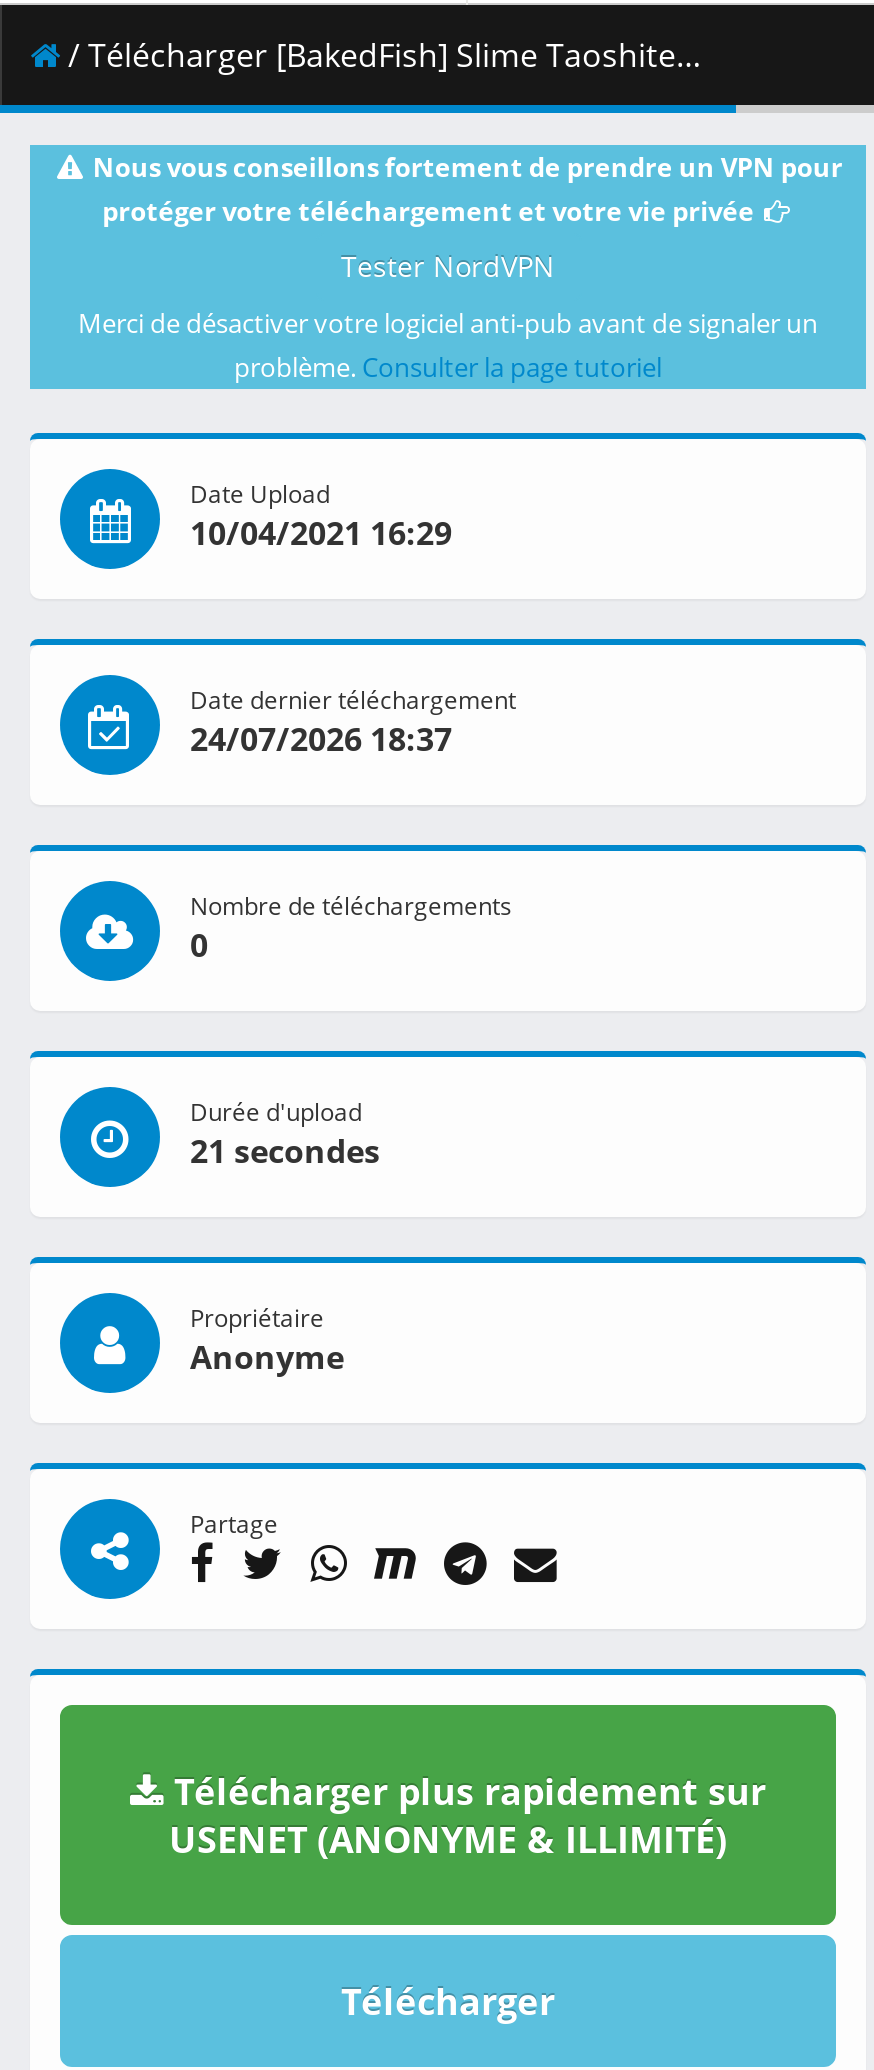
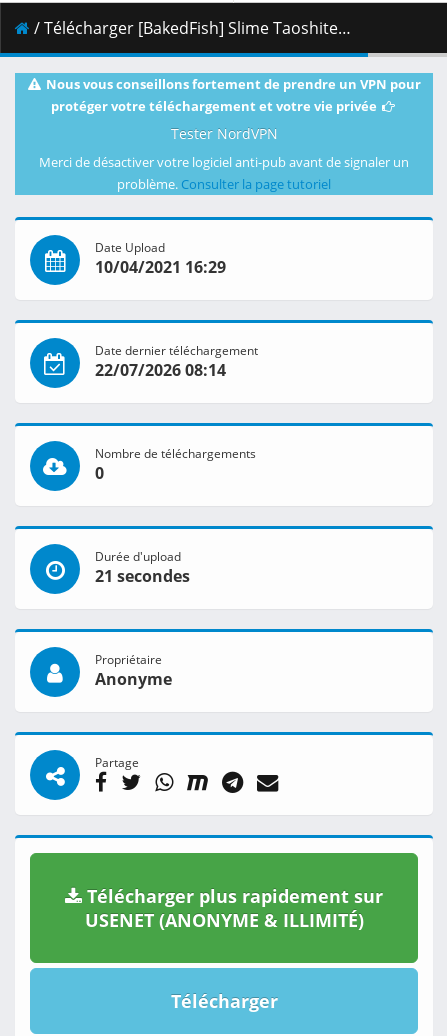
- 24/07/2026 18:37
+ 22/07/2026 08:14
